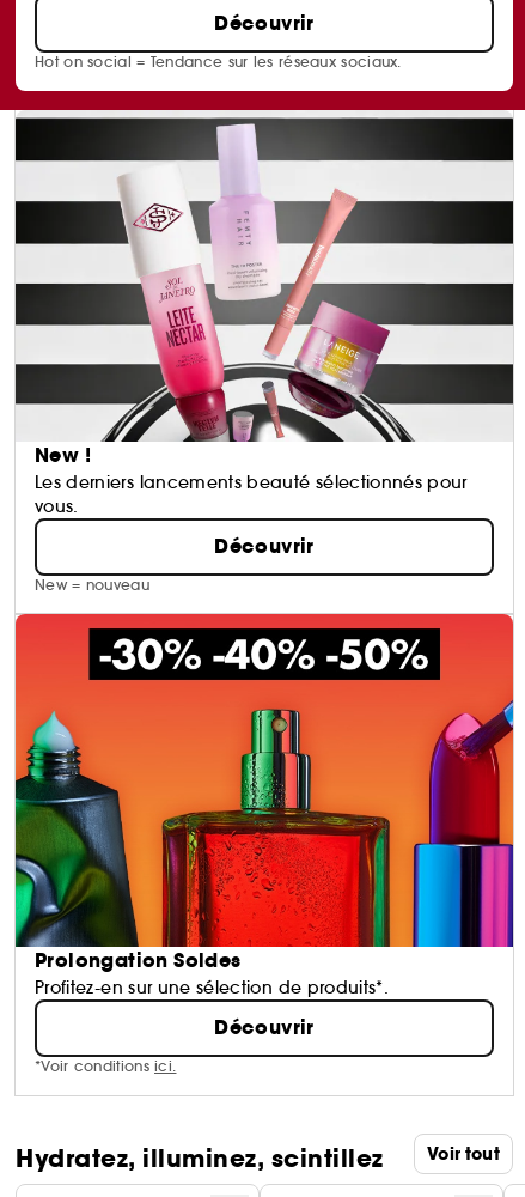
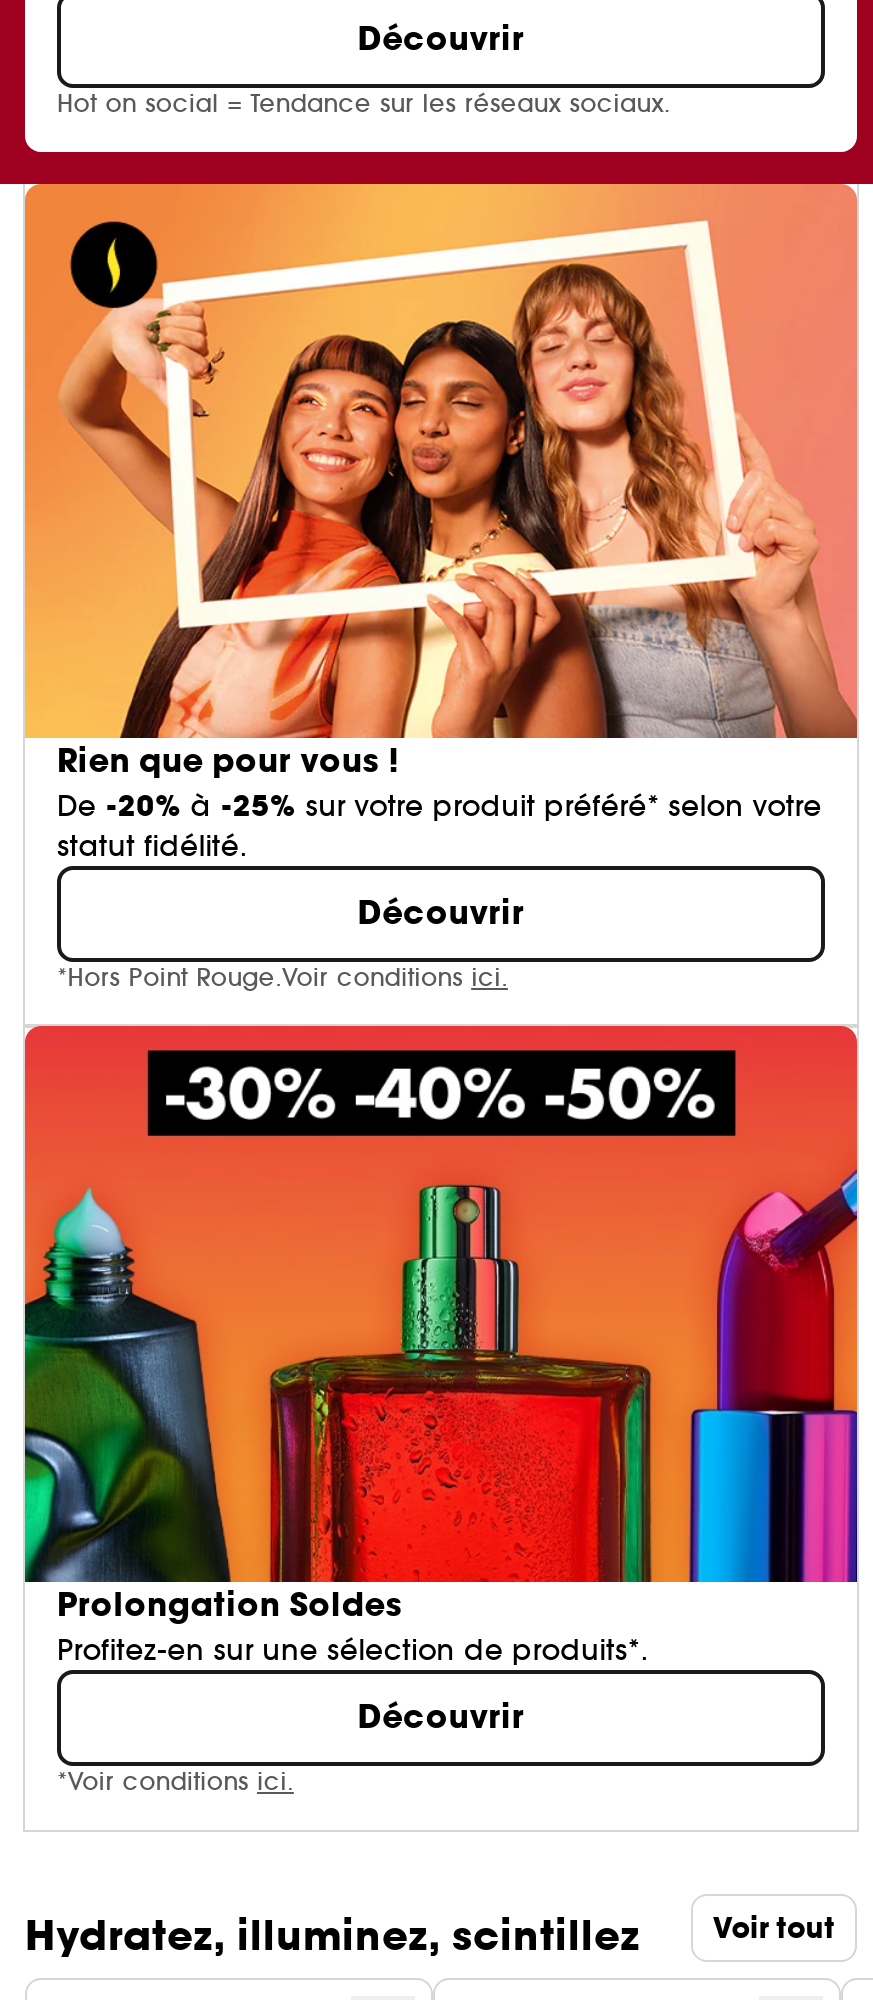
- [image]
- New !
- Les derniers lancements beauté sélectionnés pour
- vous.
+ [image]
+ Rien que pour vous !
+ De -20% à -25% sur votre produit préféré* selon votre
+ statut fidélité.

- New = nouveau
+ *Hors Point Rouge.Voir conditionsici.
